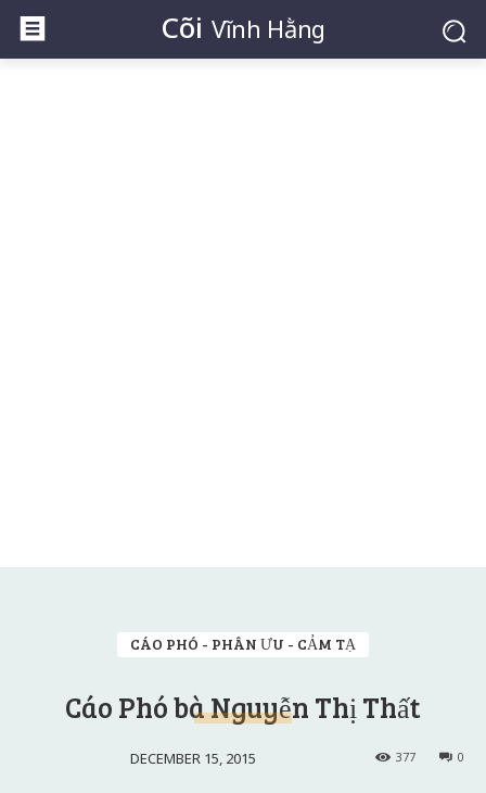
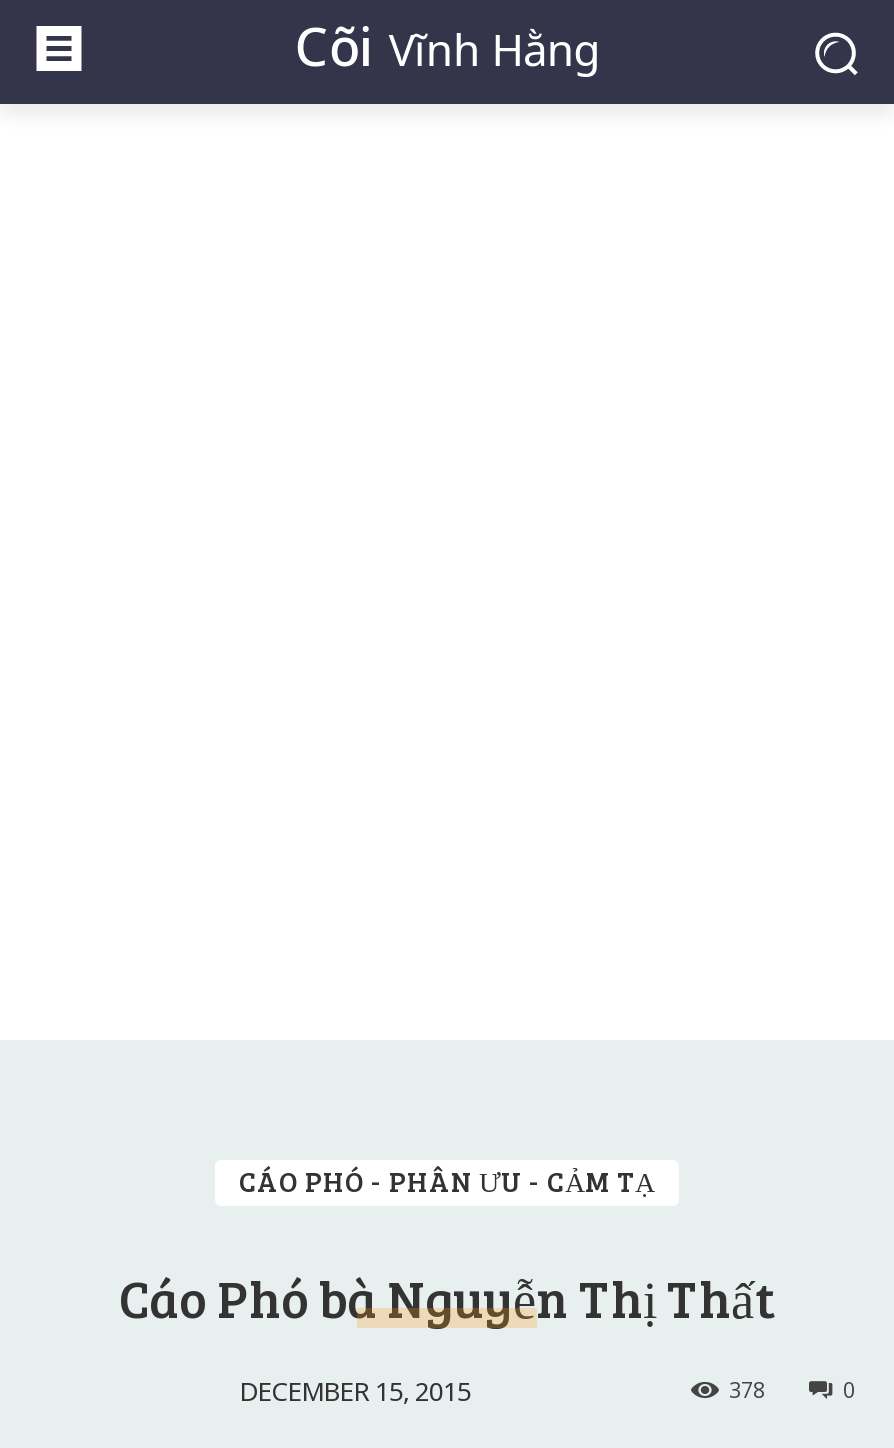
- 377
+ 378
